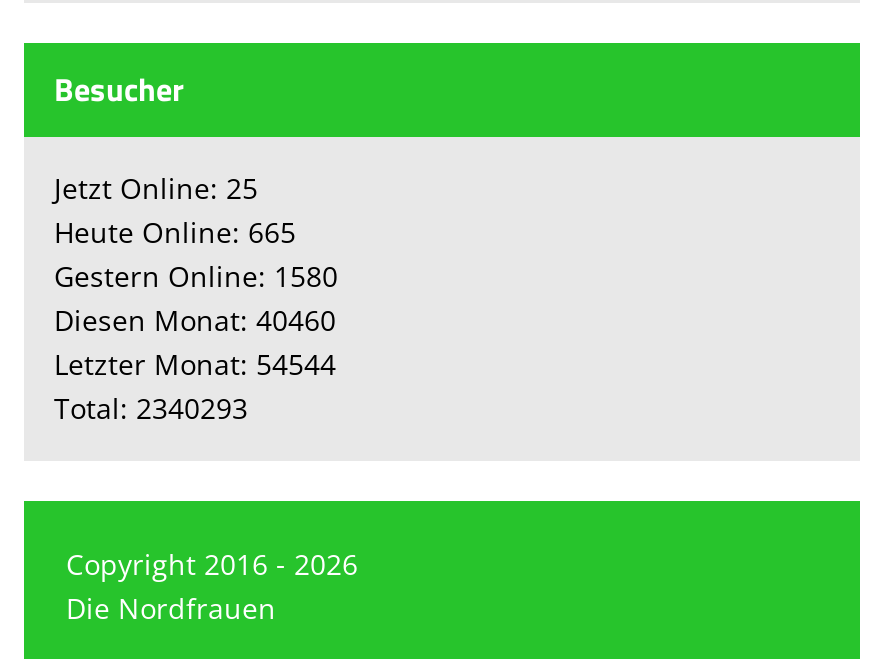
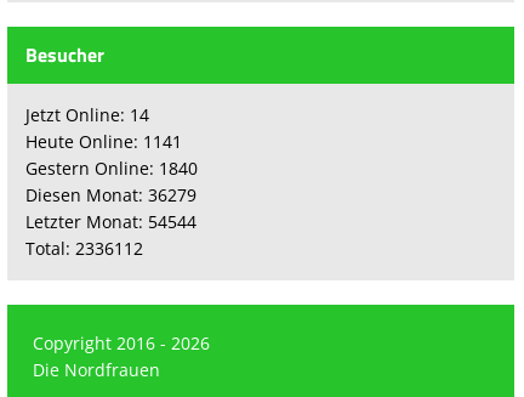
- Jetzt Online: 25
+ Jetzt Online: 14

- Heute Online: 665
+ Heute Online: 1141

- Gestern Online: 1580
+ Gestern Online: 1840

- Diesen Monat: 40460
+ Diesen Monat: 36279

- Total: 2340293
+ Total: 2336112
